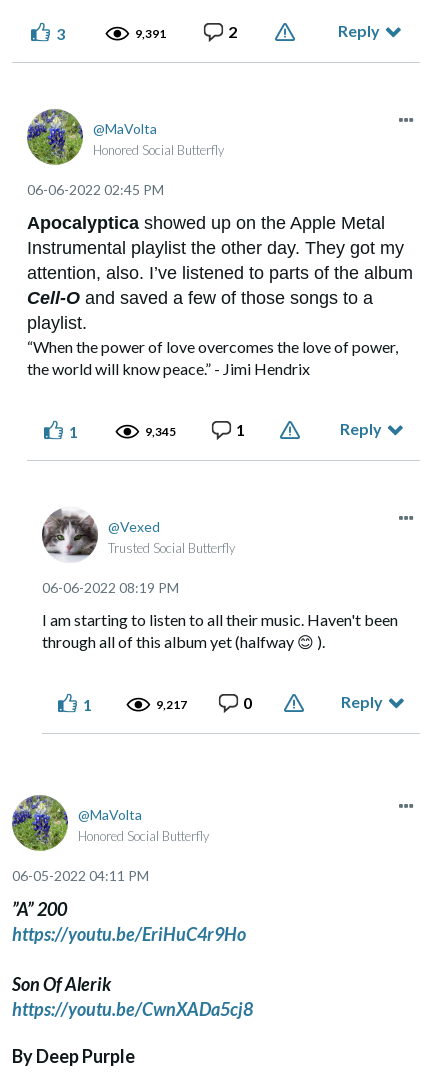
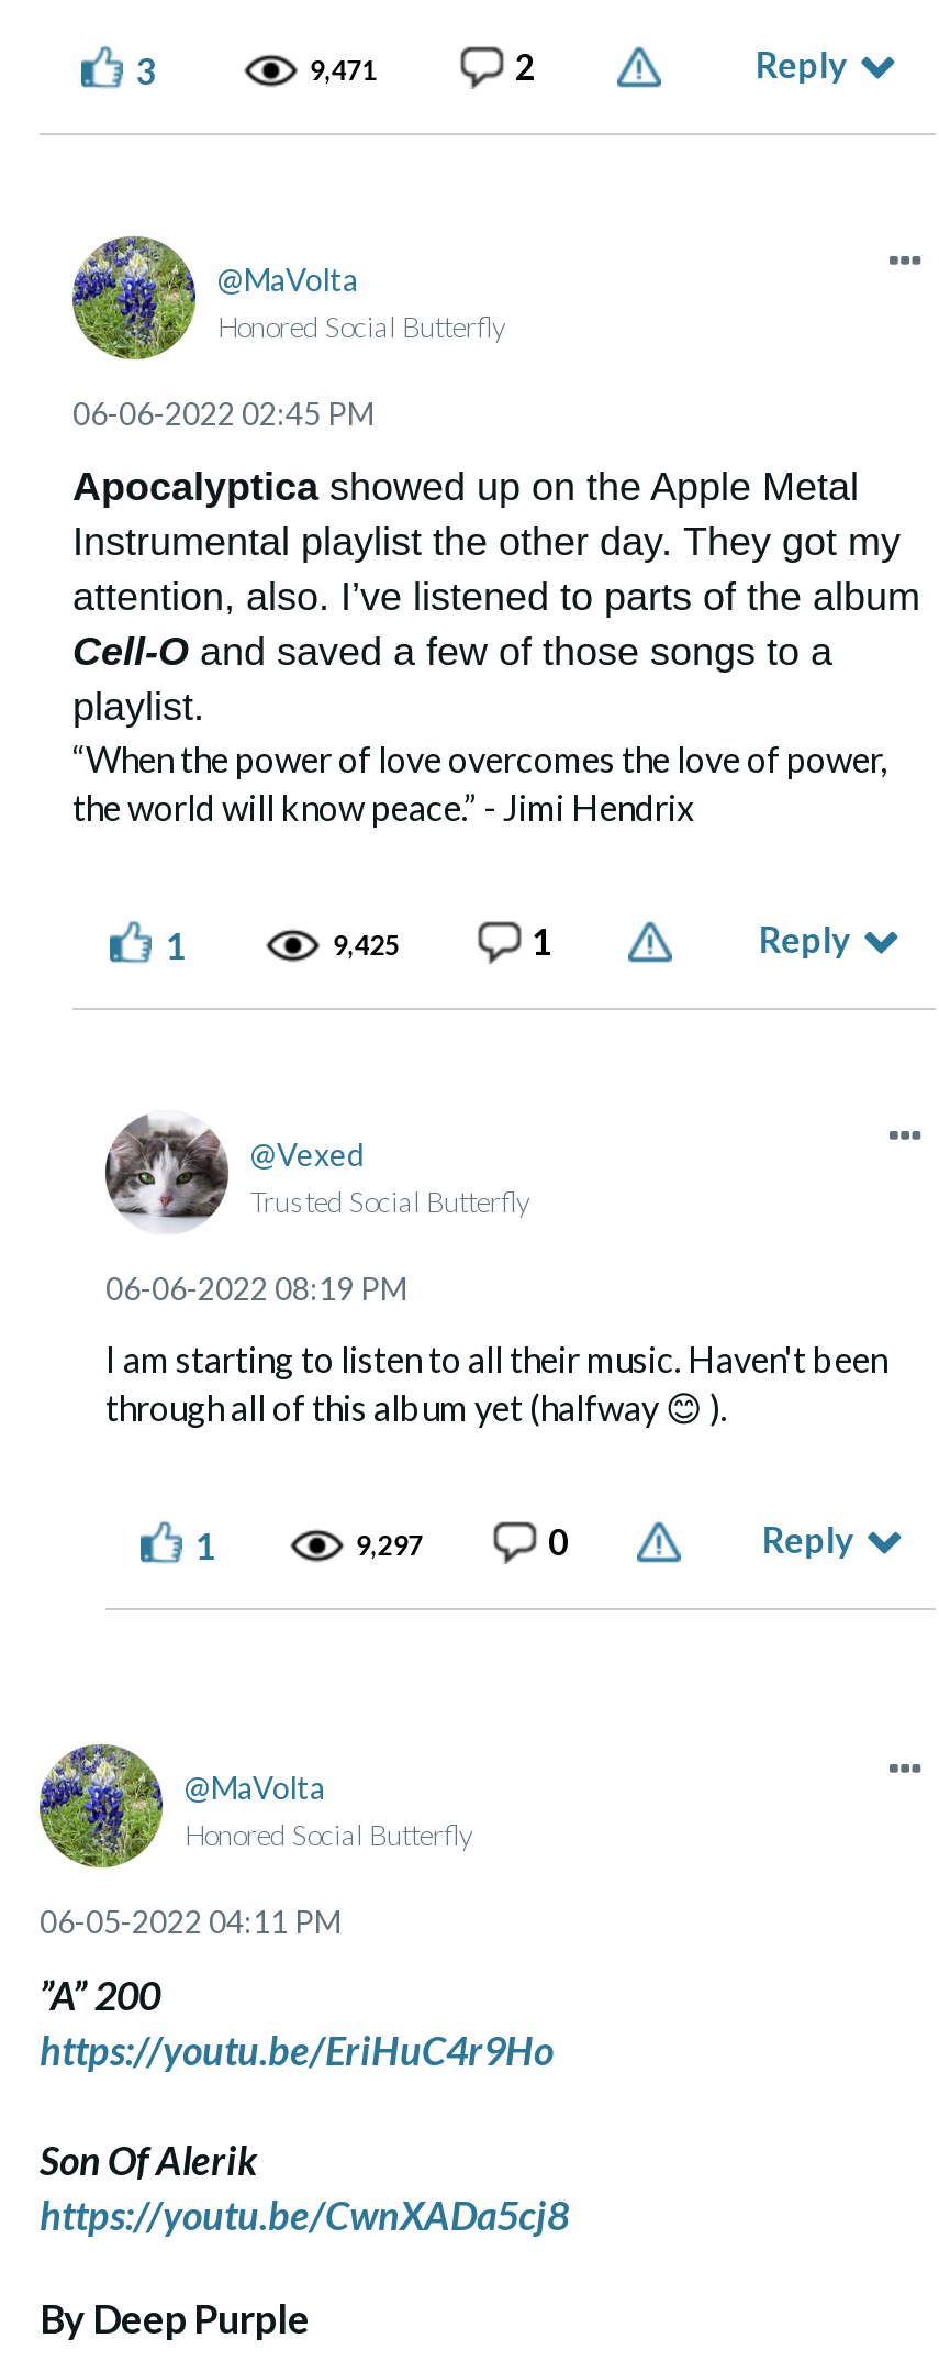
- 9,391
+ 9,471

- 9,345
+ 9,425

- 9,217
+ 9,297
